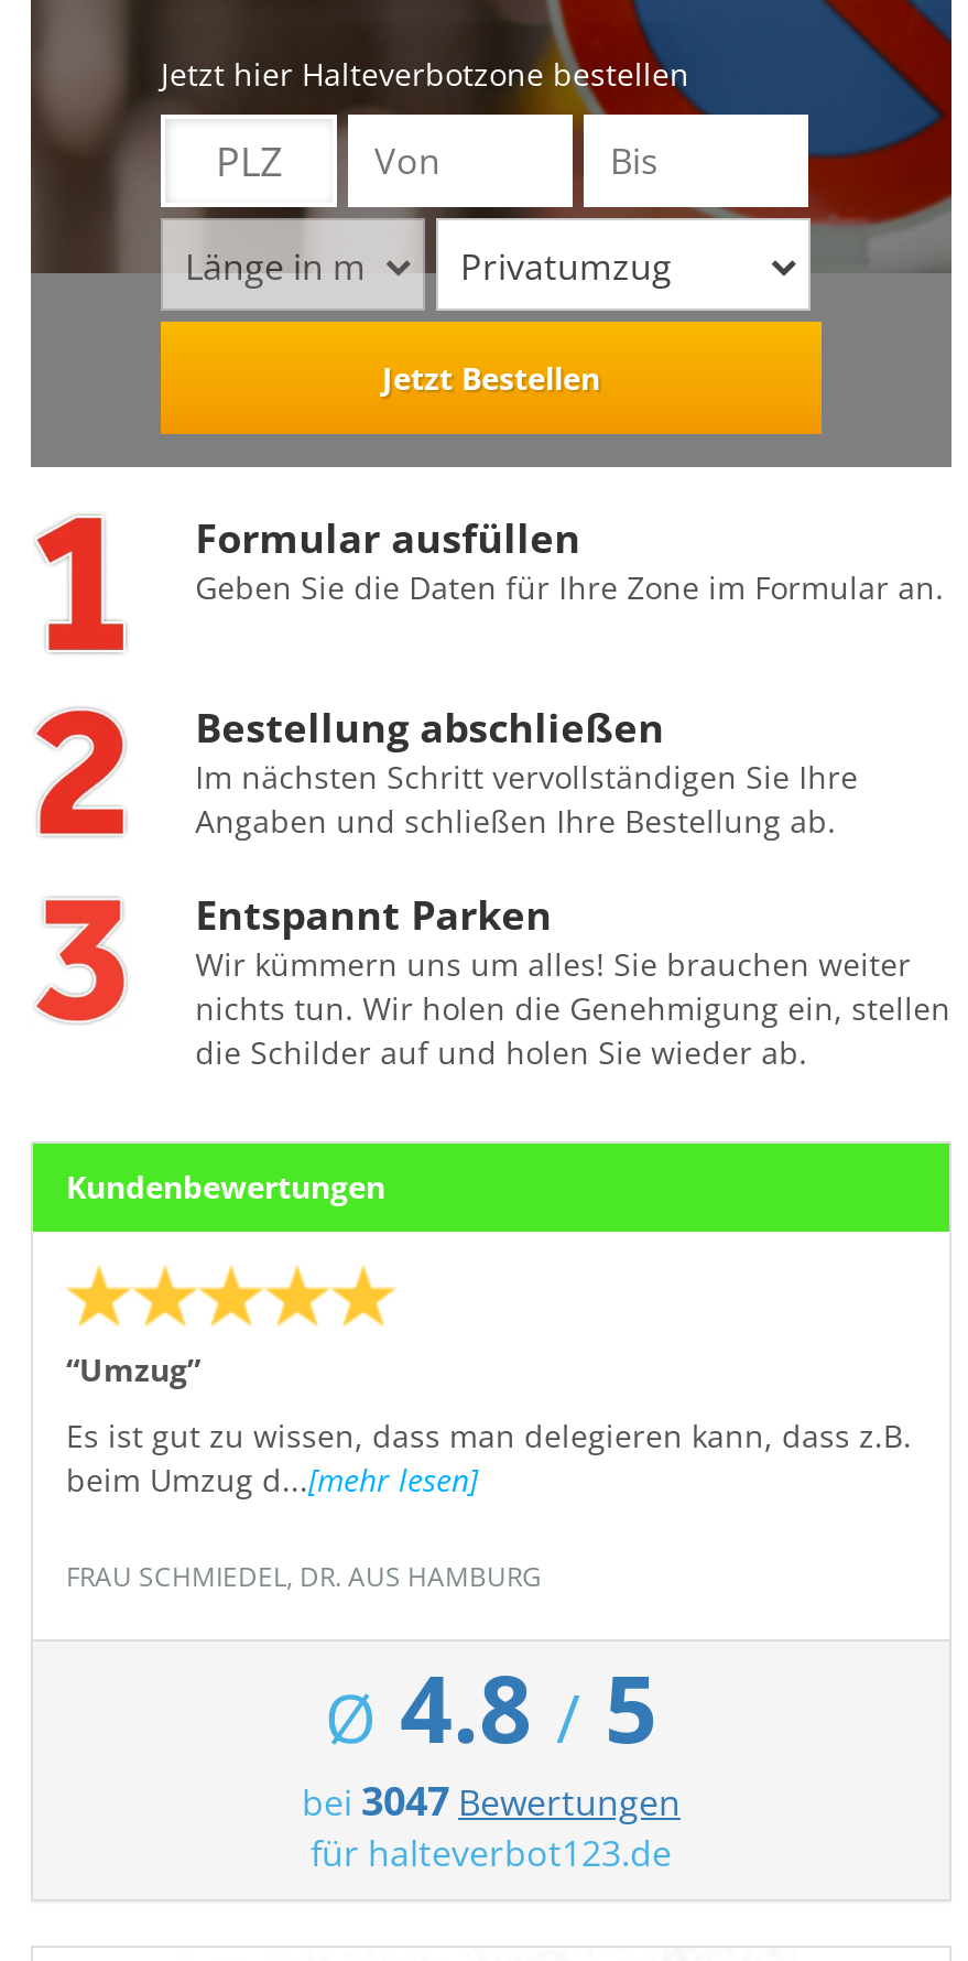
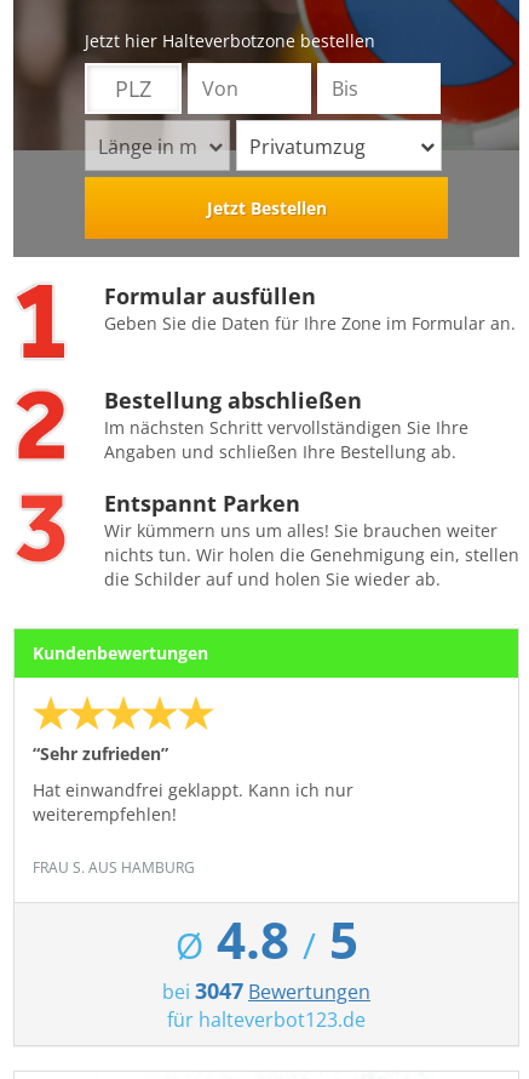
- “Umzug”
+ “Sehr zufrieden”

- Es ist gut zu wissen, dass man delegieren kann, dass z.B.
- beim Umzug d...[mehr lesen]
+ Hat einwandfrei geklappt. Kann ich nur
+ weiterempfehlen!

- FRAU SCHMIEDEL, DR. AUS HAMBURG
+ FRAU S. AUS HAMBURG
